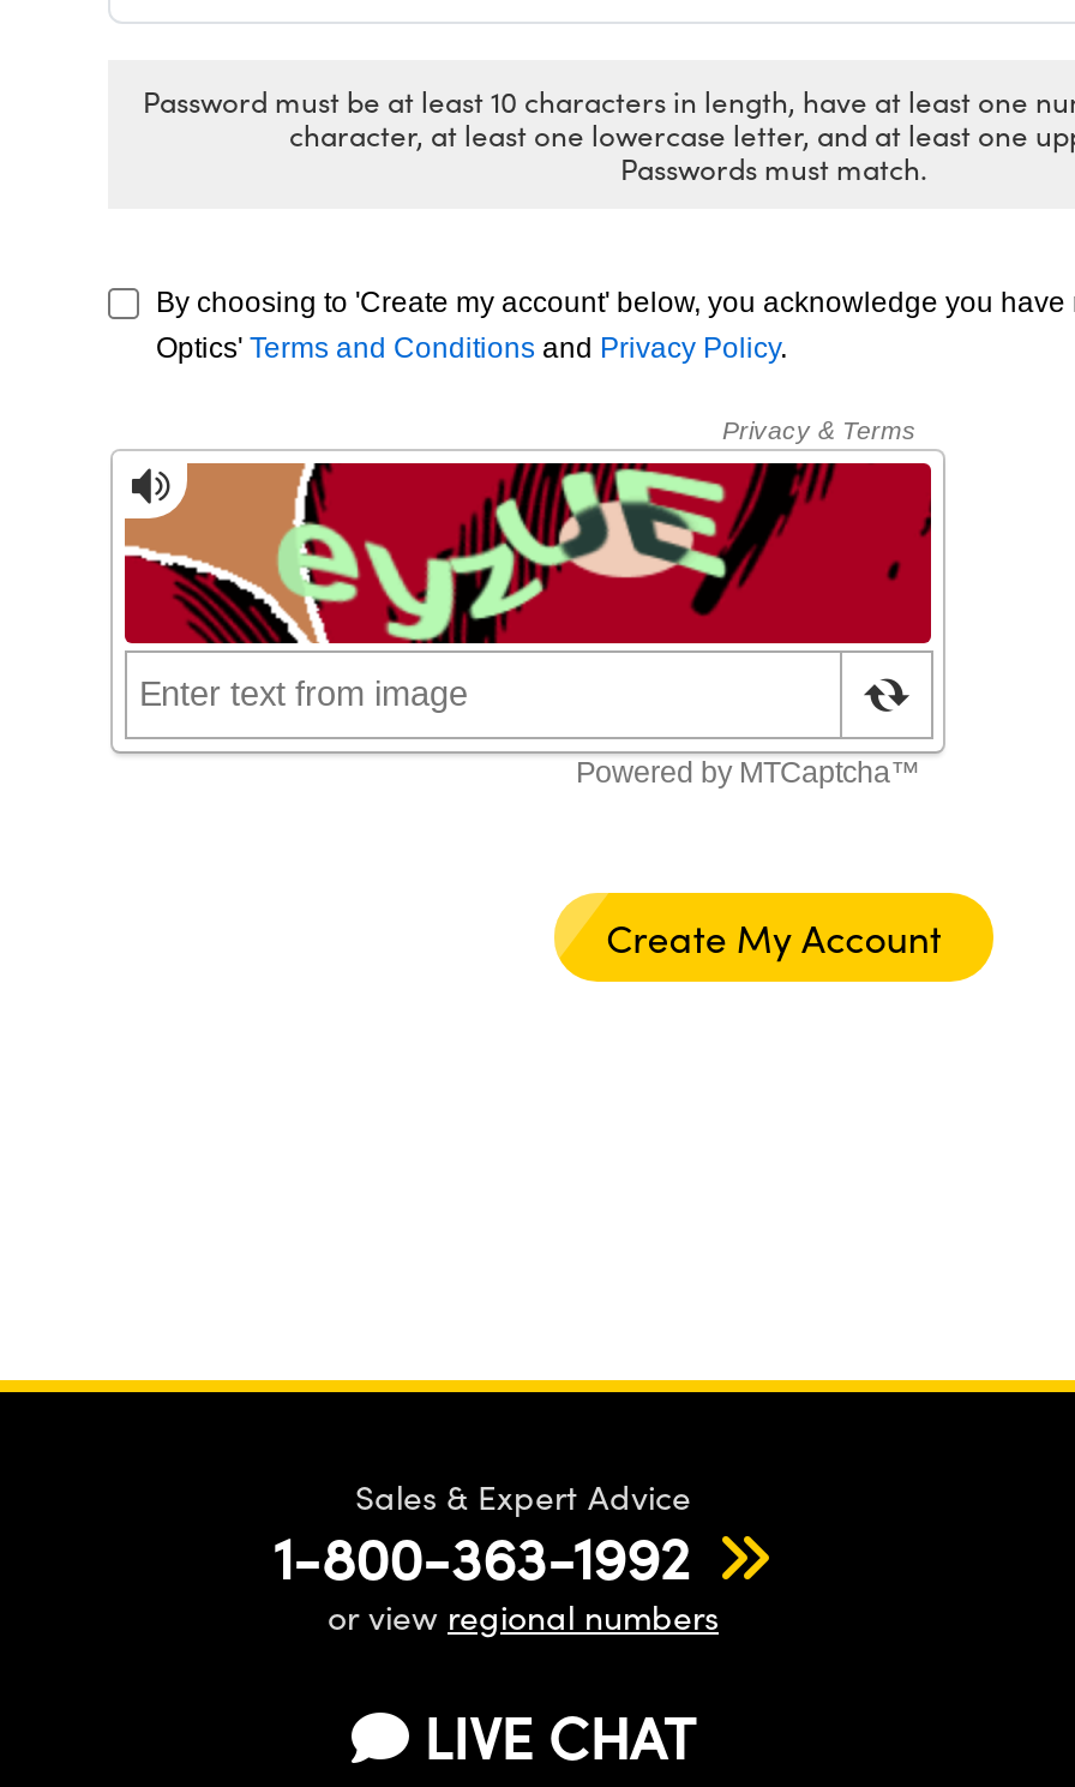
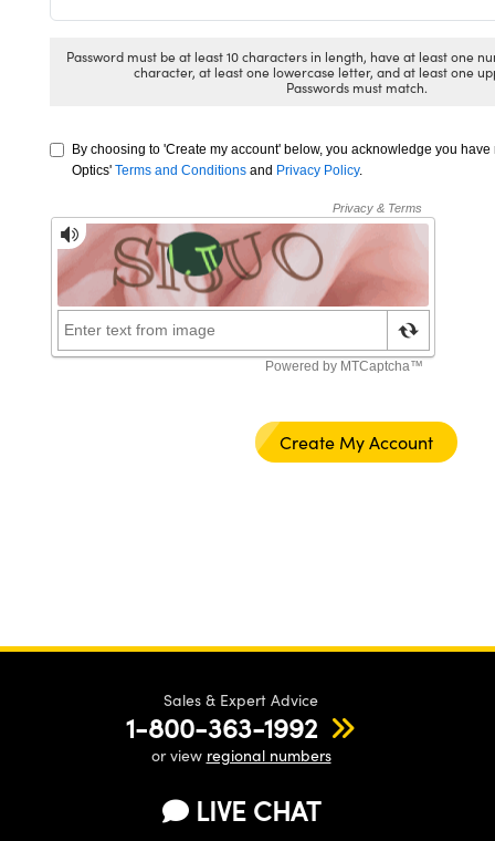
- [image]
+ [image]
